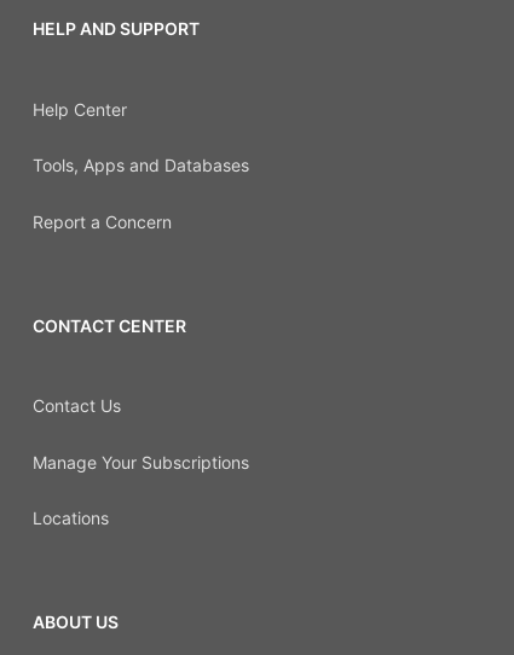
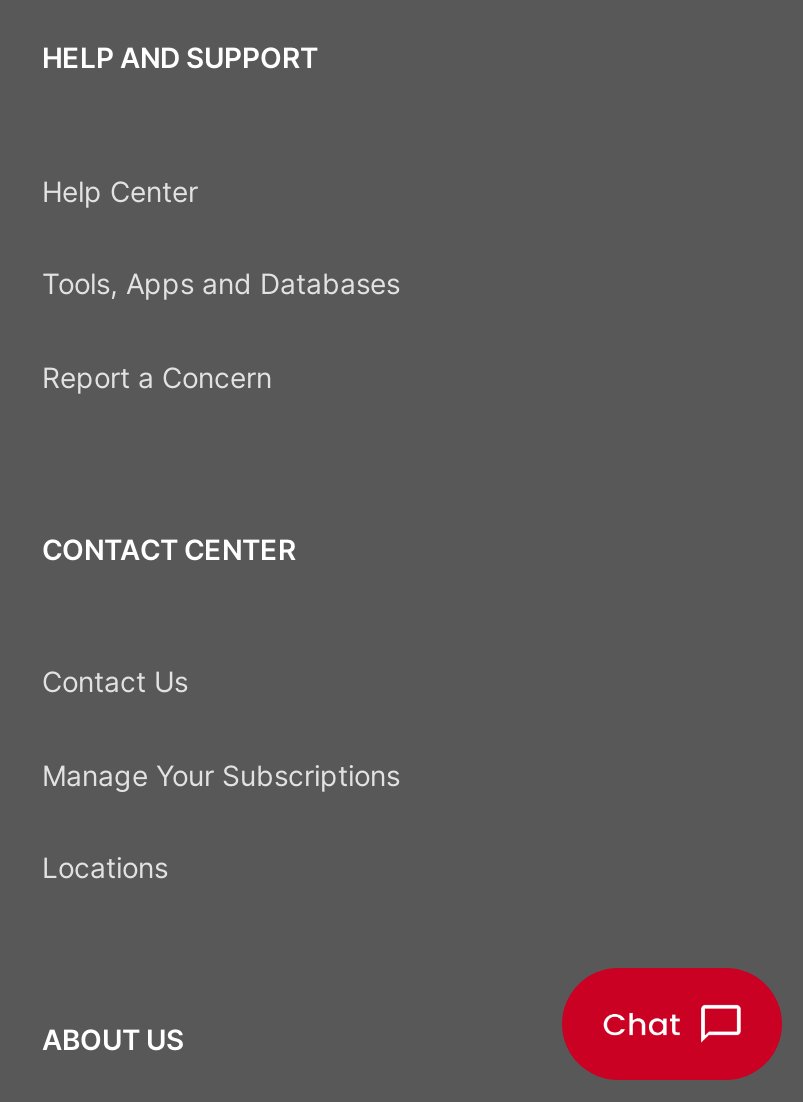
+ [image]
